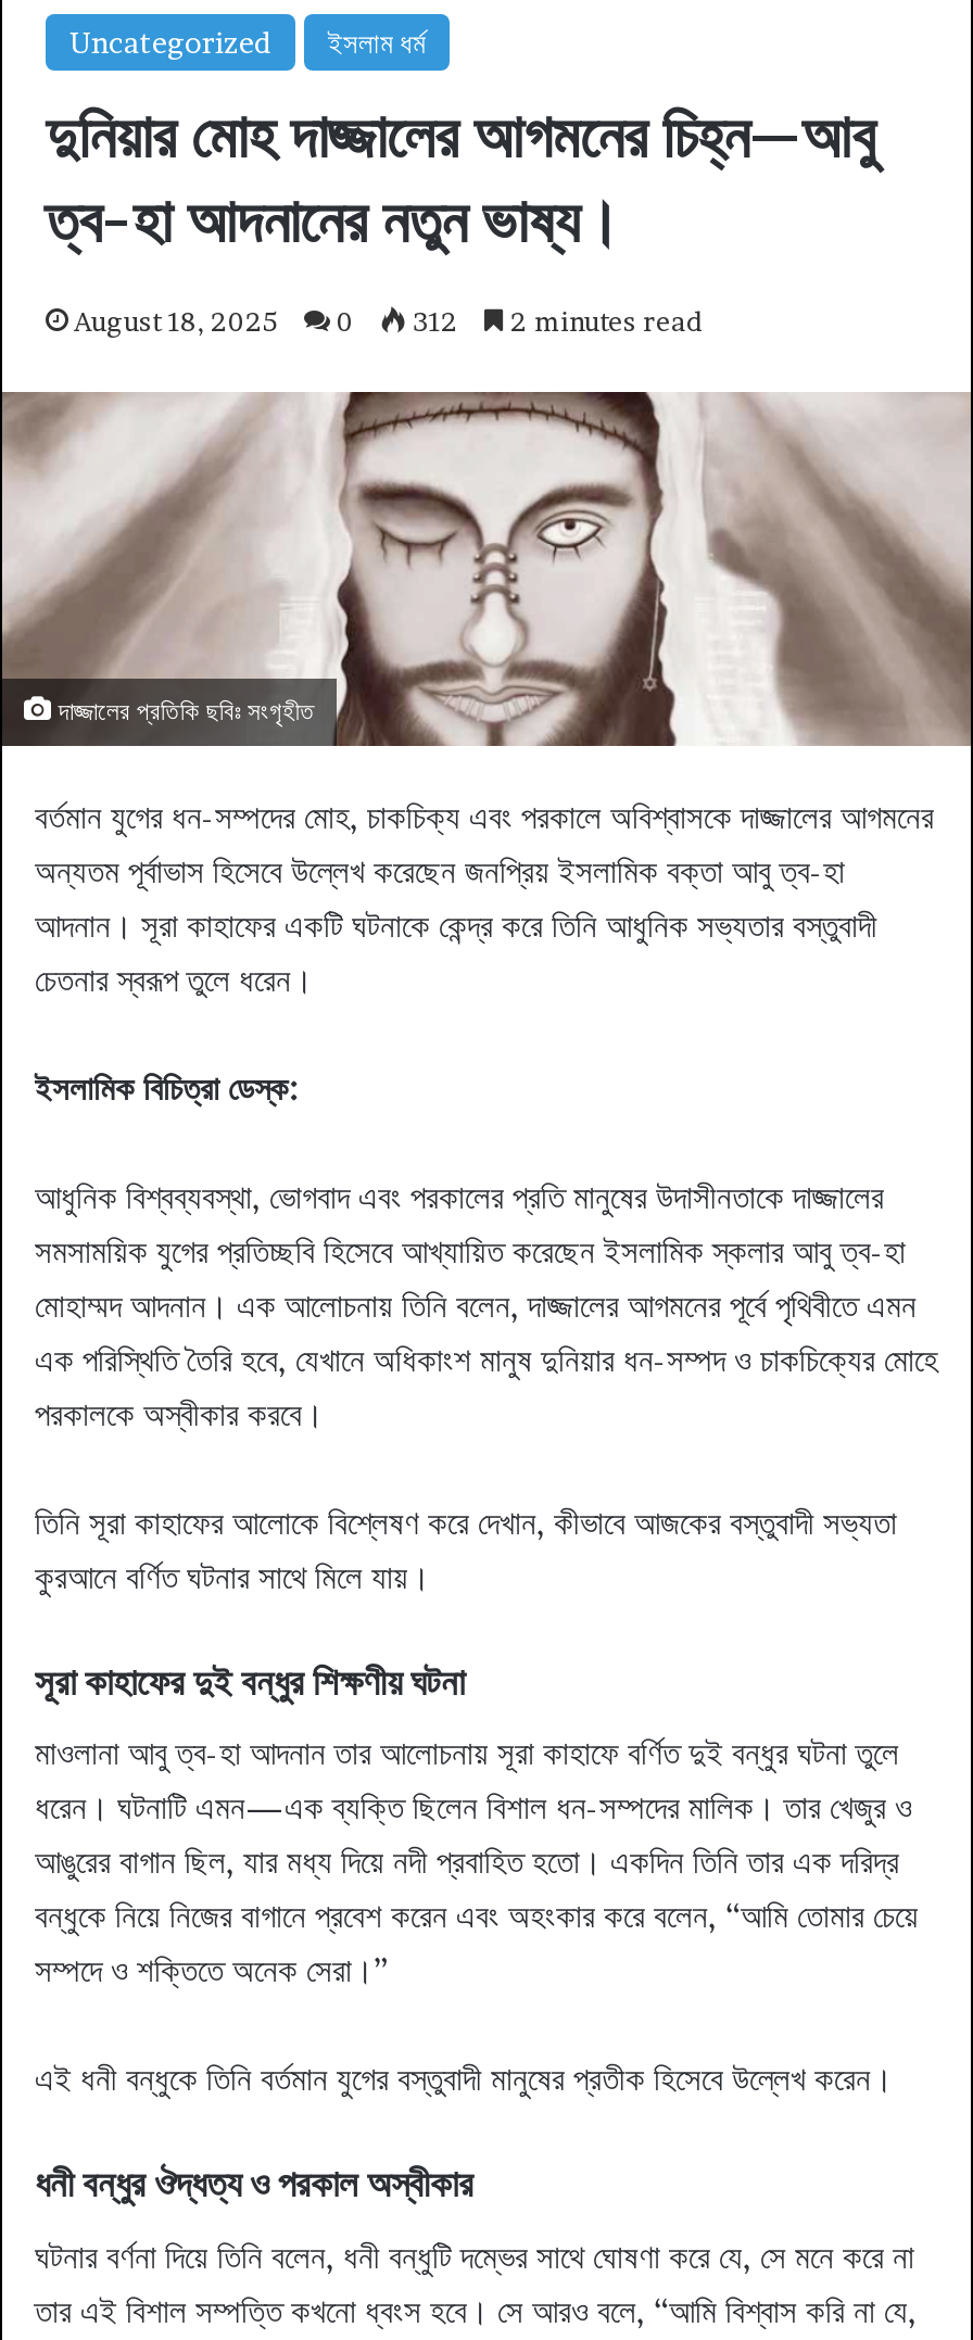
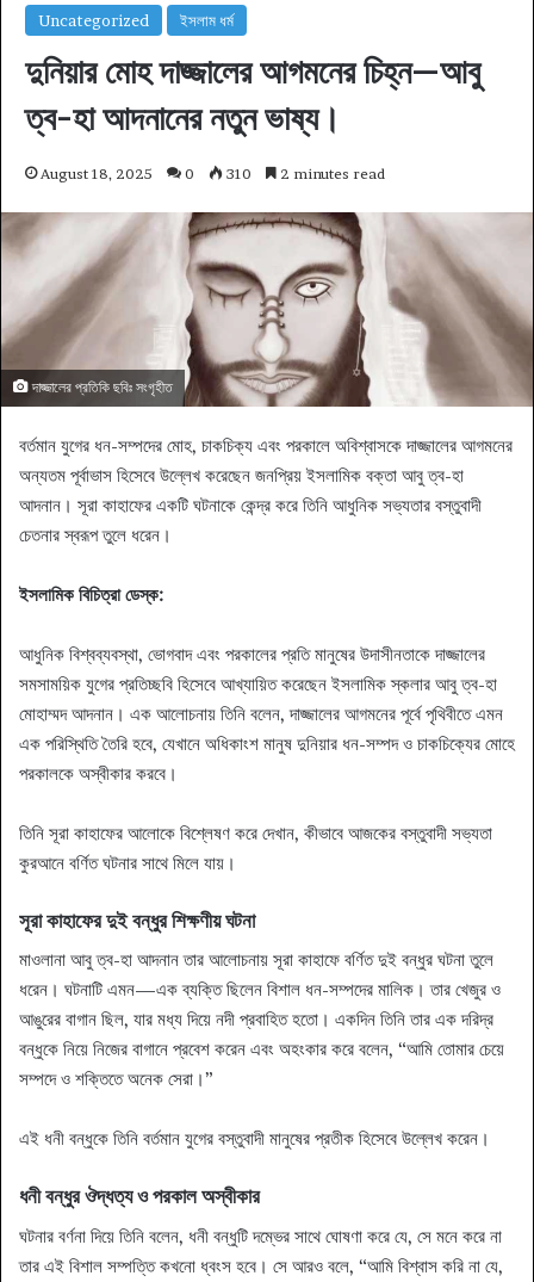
- August 18, 2025 0 312 2 minutes read
+ August 18, 2025 0 310 2 minutes read
